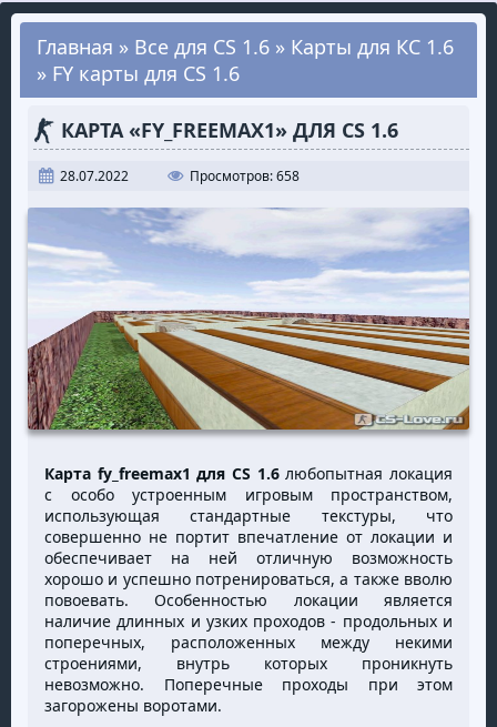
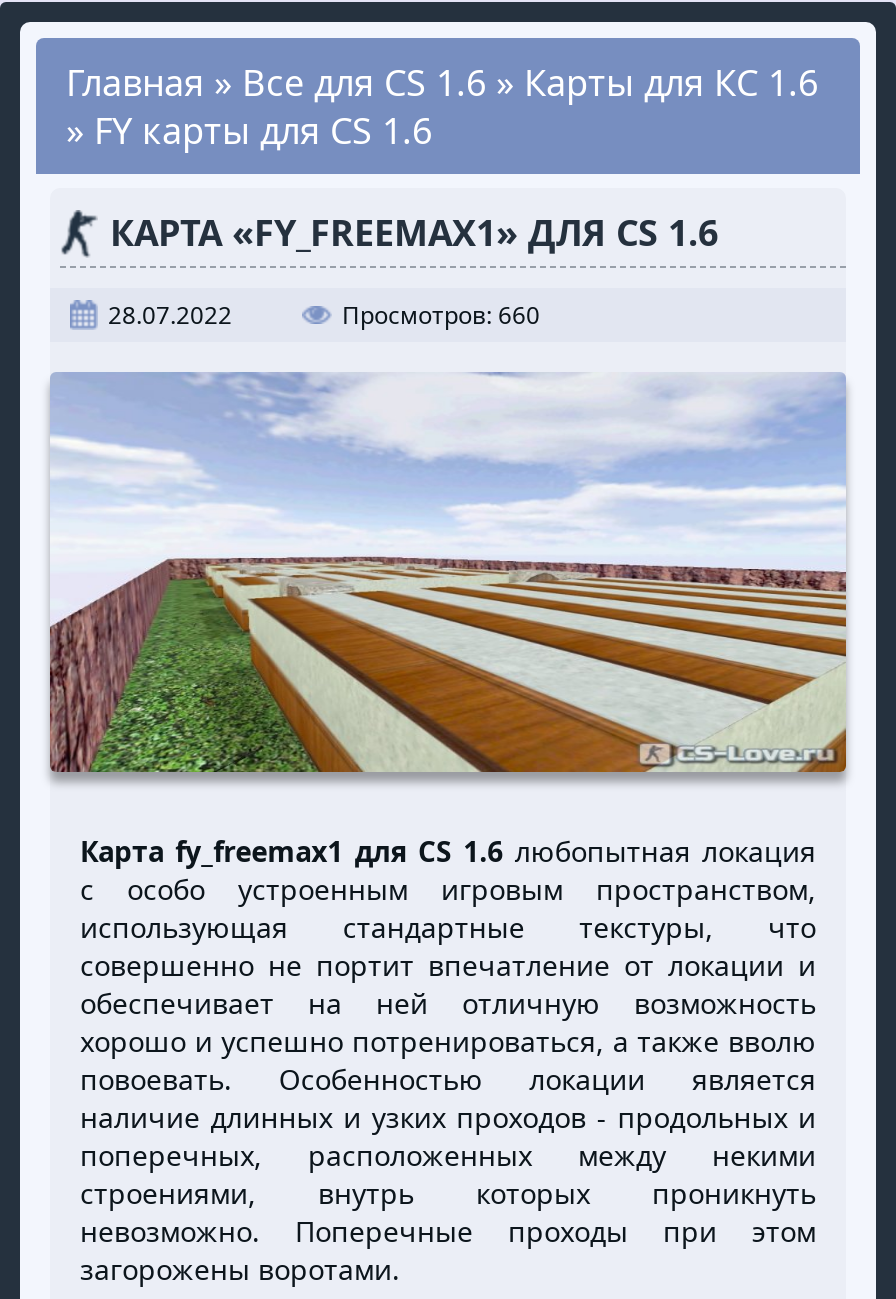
- Просмотров: 658
+ Просмотров: 660
